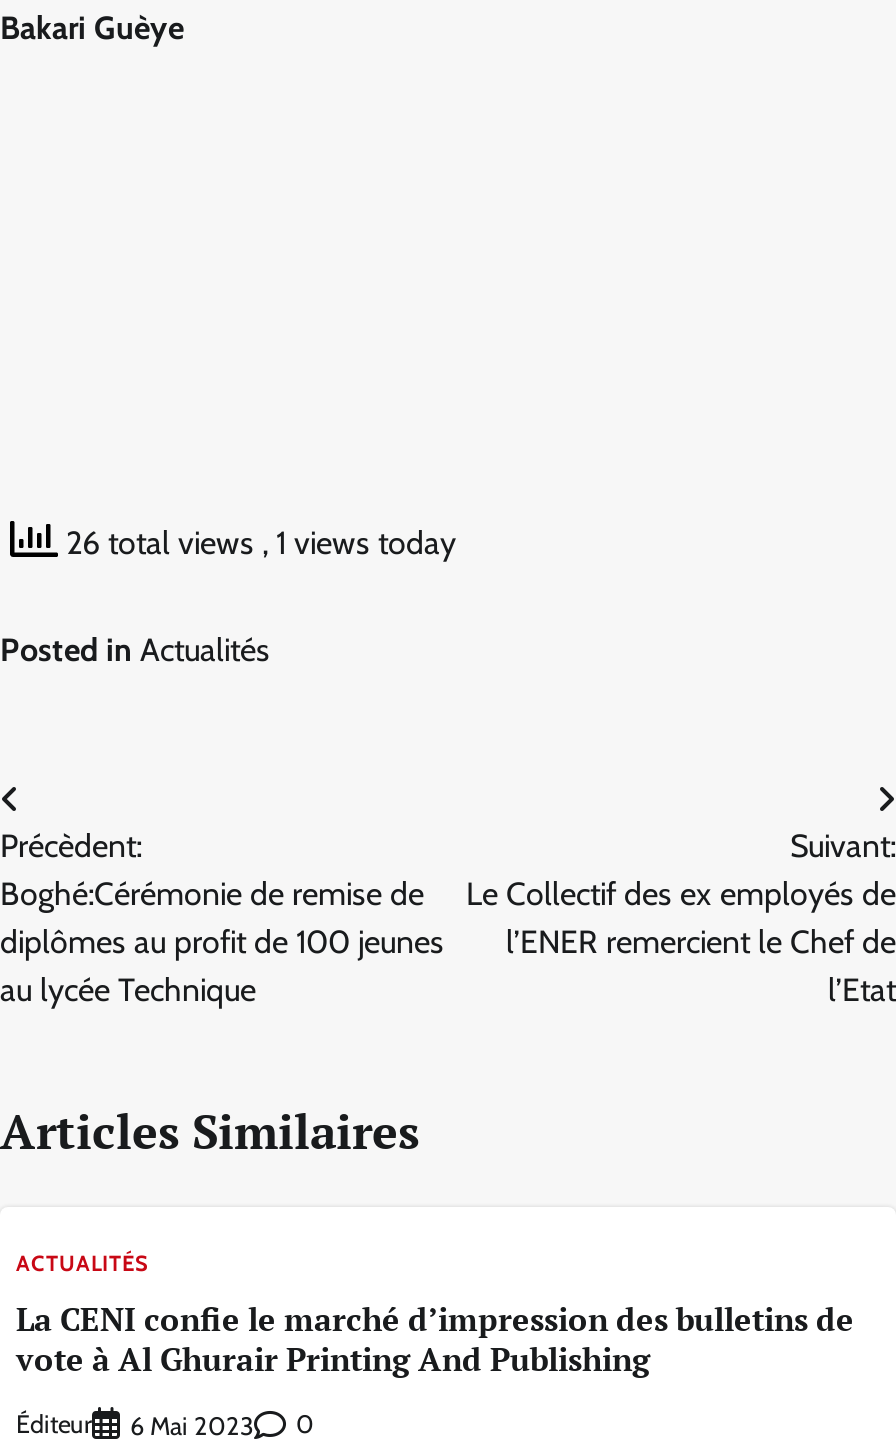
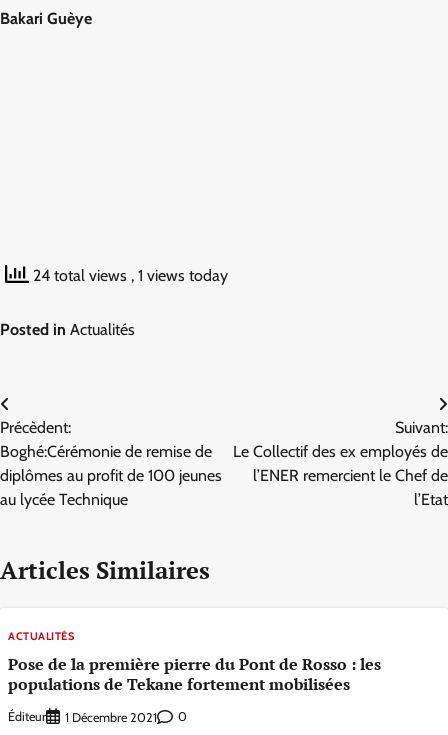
- 26 total views, 1 views today
+ 24 total views, 1 views today

- La CENI confie le marché d’impression des bulletins de
- vote à Al Ghurair Printing And Publishing
+ Pose de la première pierre du Pont de Rosso : les
+ populations de Tekane fortement mobilisées

- 6 Mai 2023
+ 1 Décembre 2021
